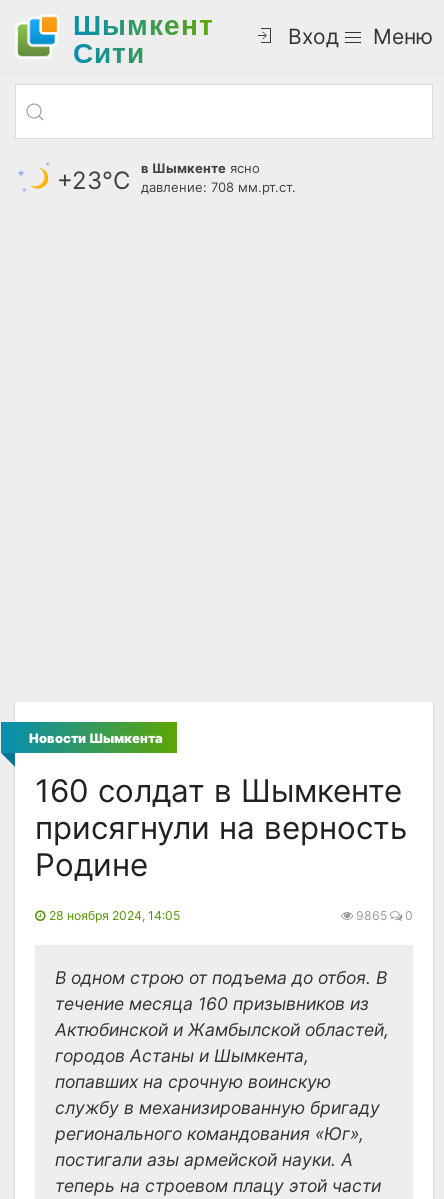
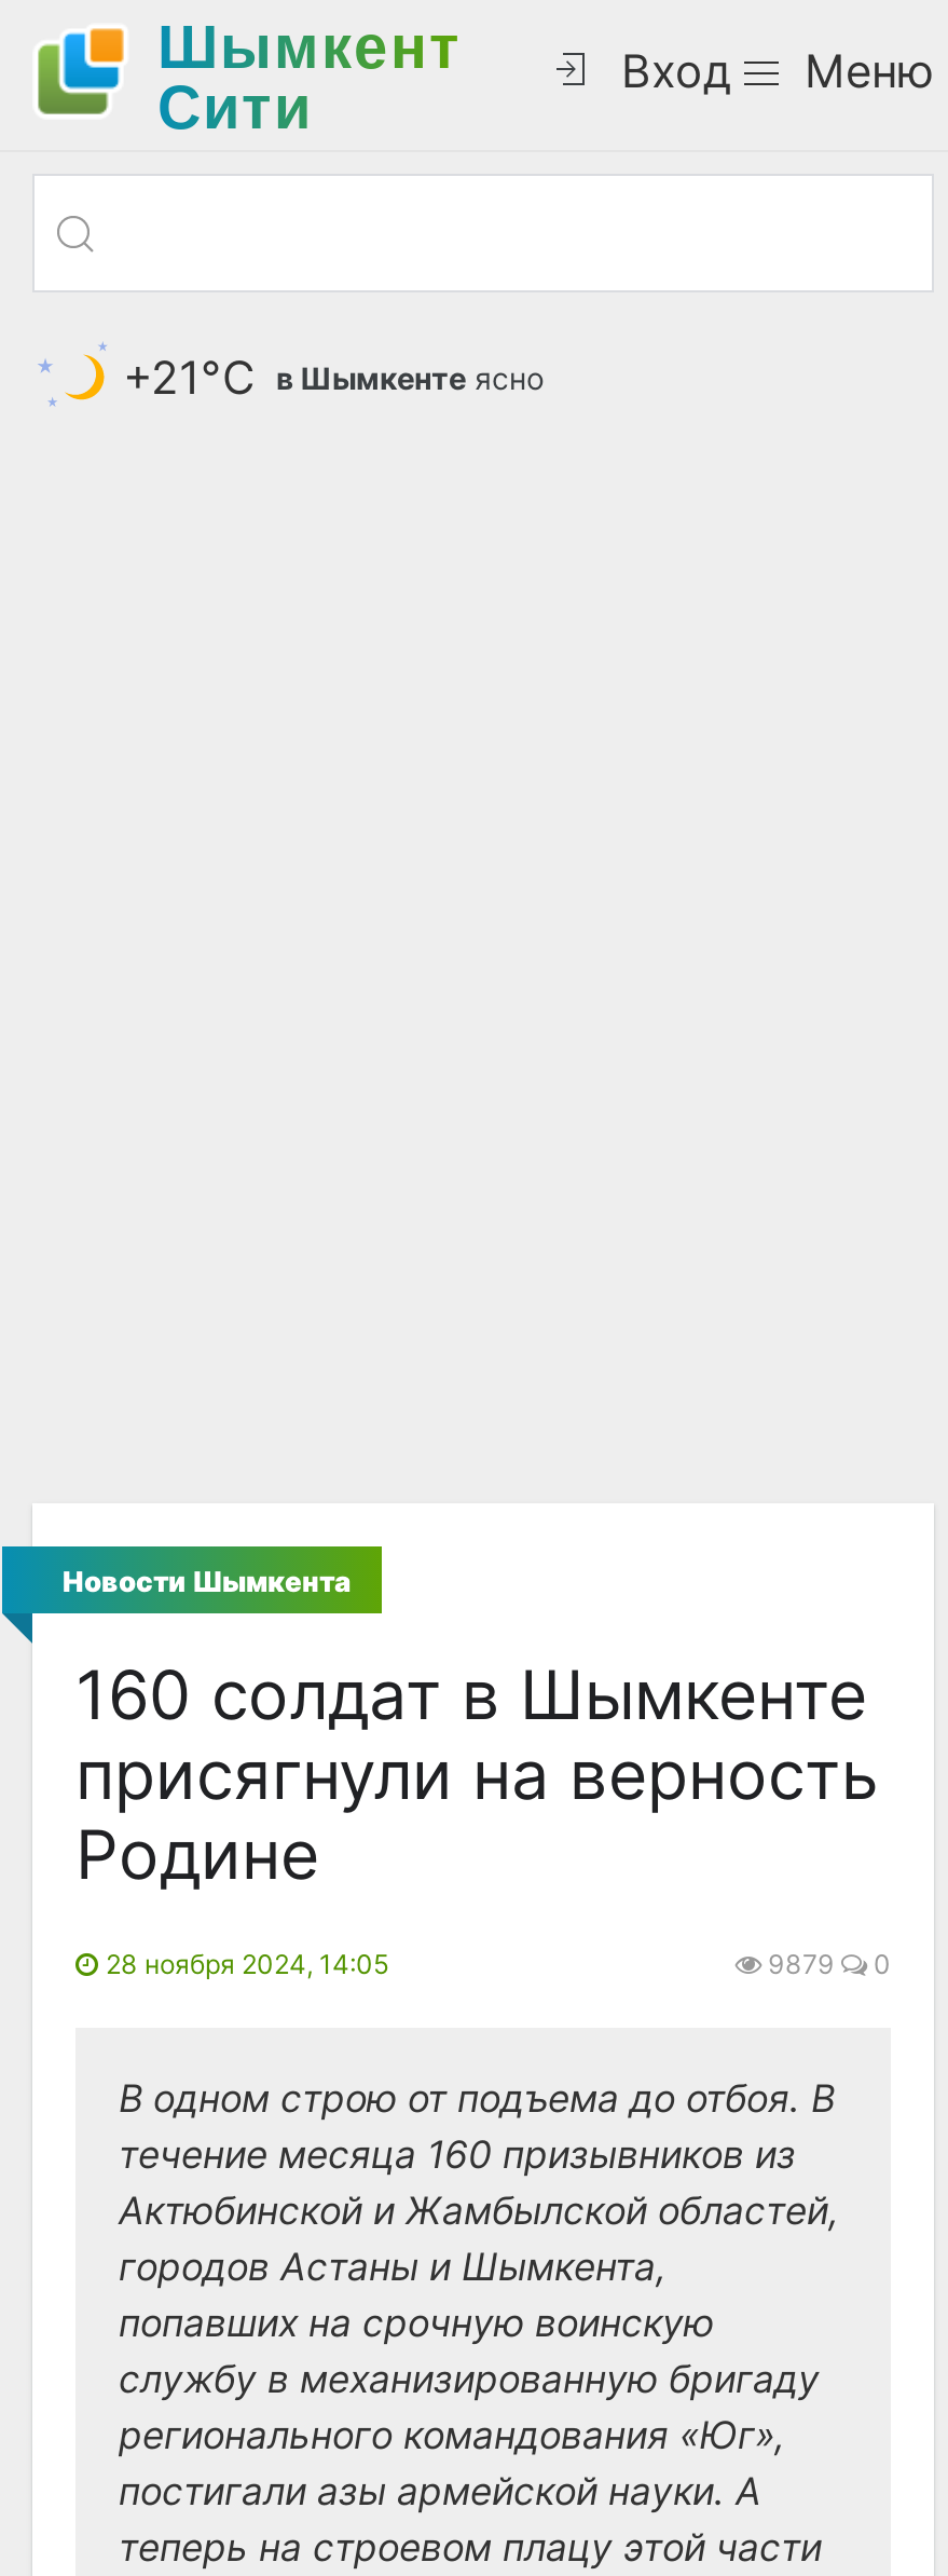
- +23°С
- в Шымкенте ясно
- давление: 708 мм.рт.ст.
+ +21°С в Шымкенте ясно

- 9865 0
+ 9879 0
